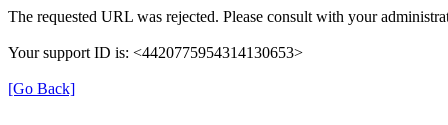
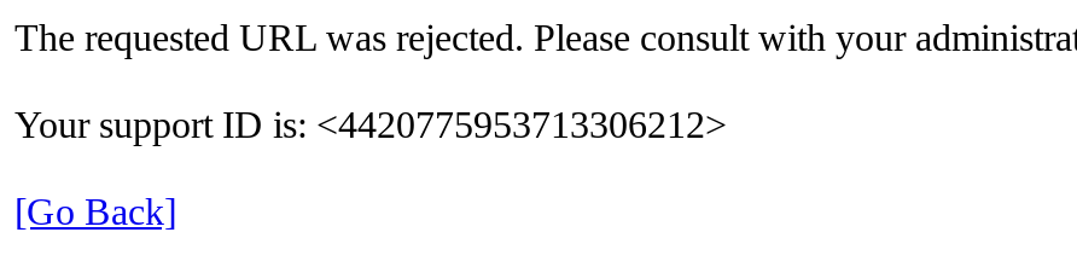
- Your support ID is: <4420775954314130653>
+ Your support ID is: <4420775953713306212>
